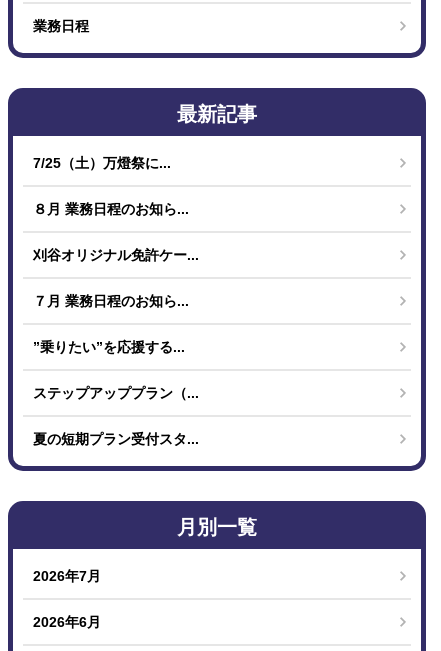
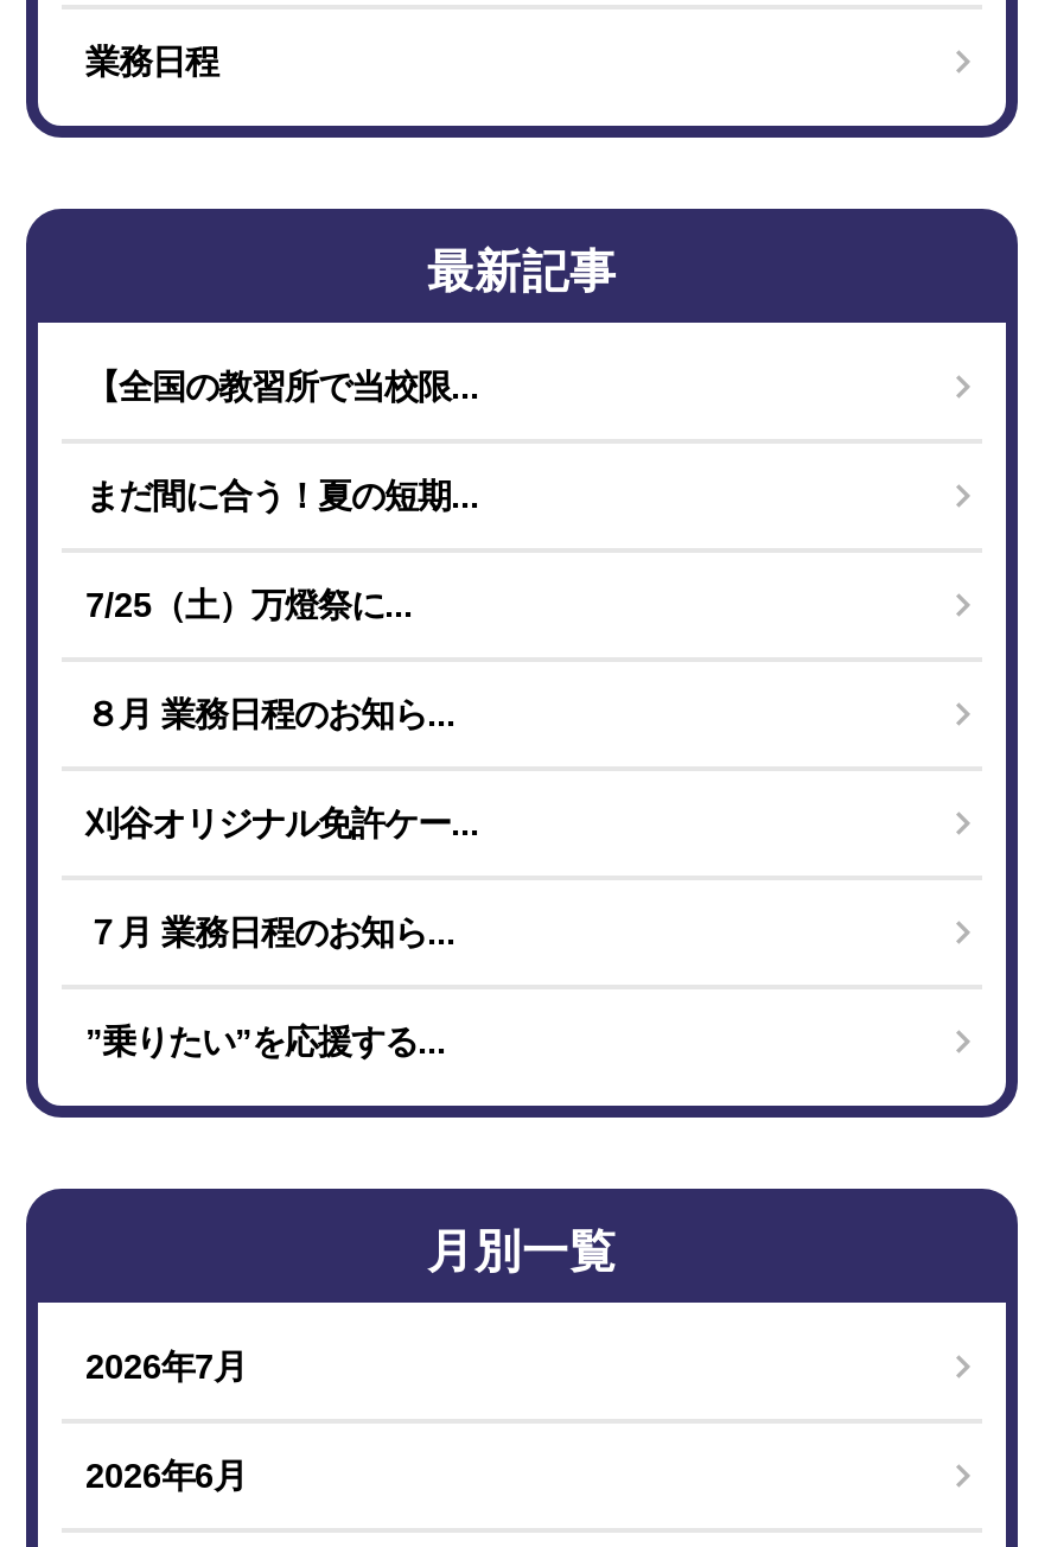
+ 【全国の教習所で当校限...
+ まだ間に合う！夏の短期...

moved down: 7/25（土）万燈祭に... | ８月 業務日程のお知ら... | 刈谷オリジナル免許ケー... | ７月 業務日程のお知ら... | ”乗りたい”を応援する...

- ステップアッププラン（...
- 夏の短期プラン受付スタ...
